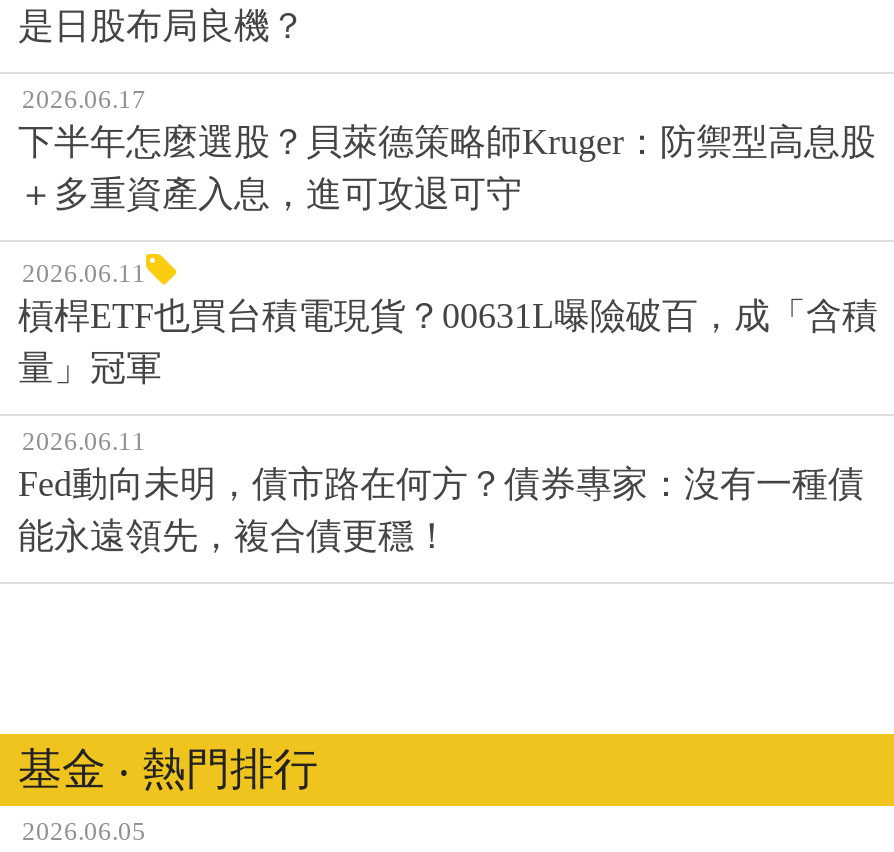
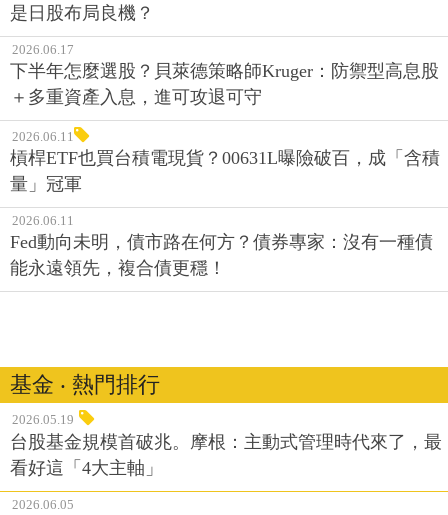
+ 2026.05.19
+ 台股基金規模首破兆。摩根：主動式管理時代來了，最
+ 看好這「4大主軸」
